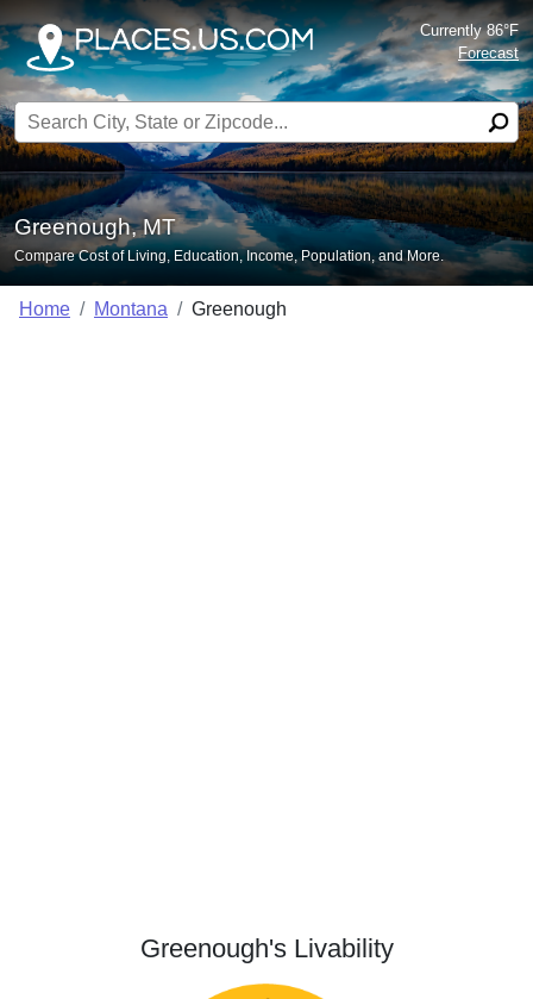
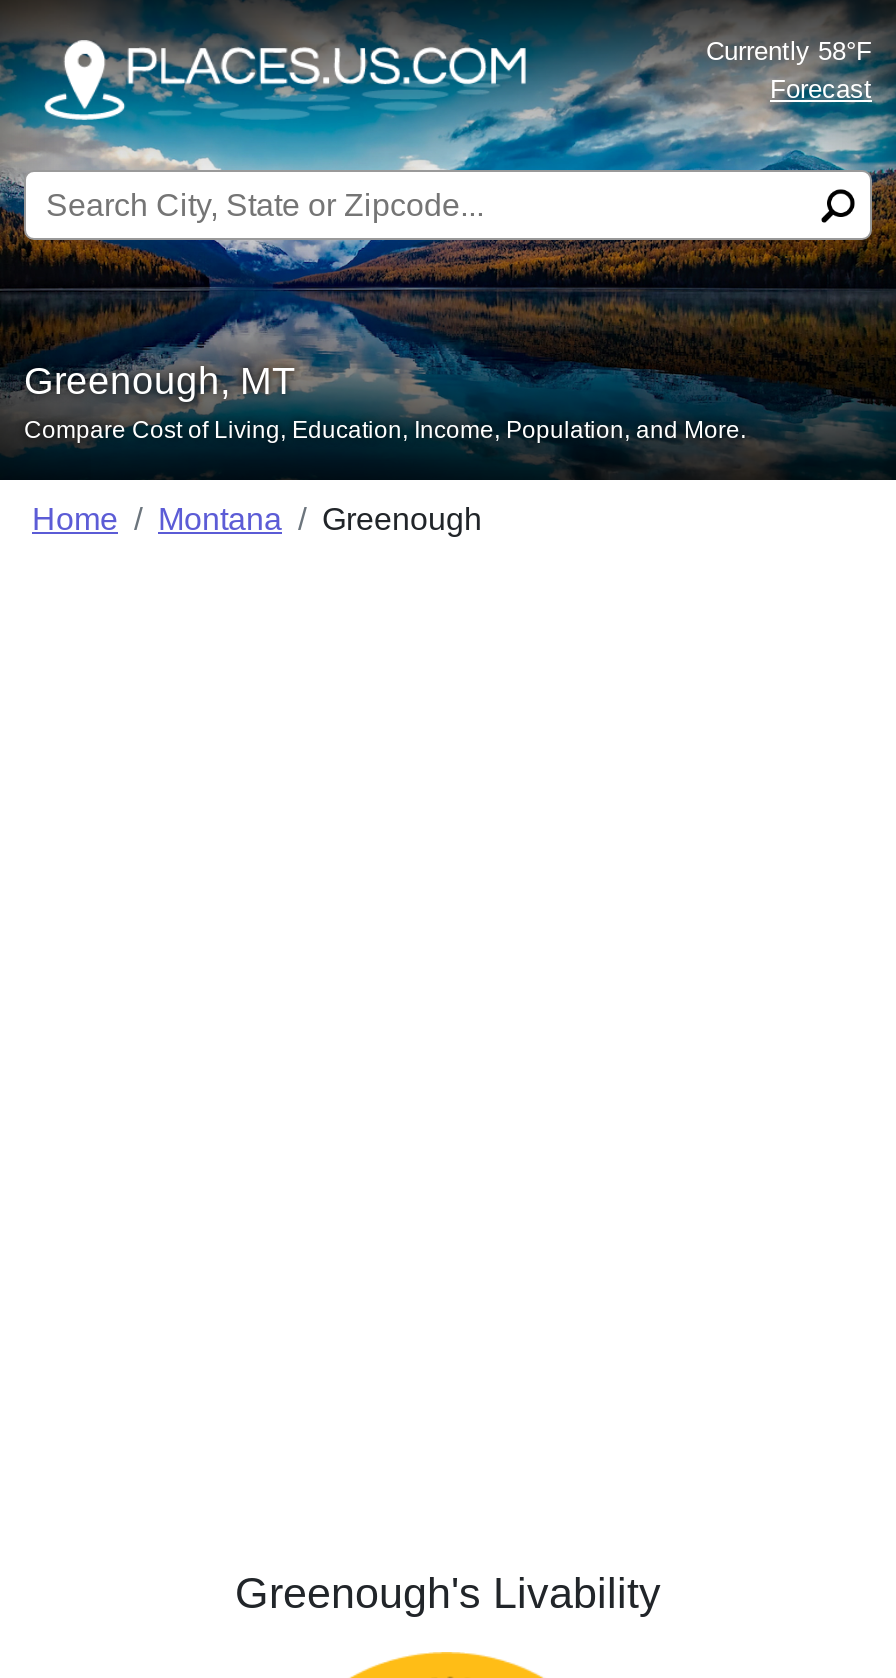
- Currently 86°F
+ Currently 58°F
